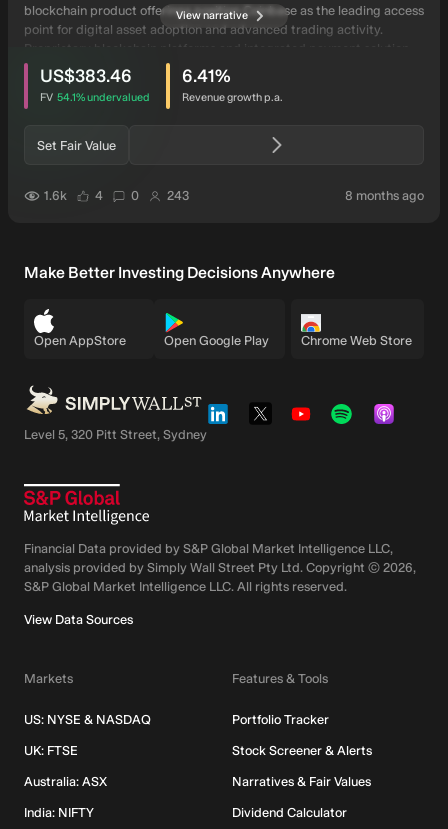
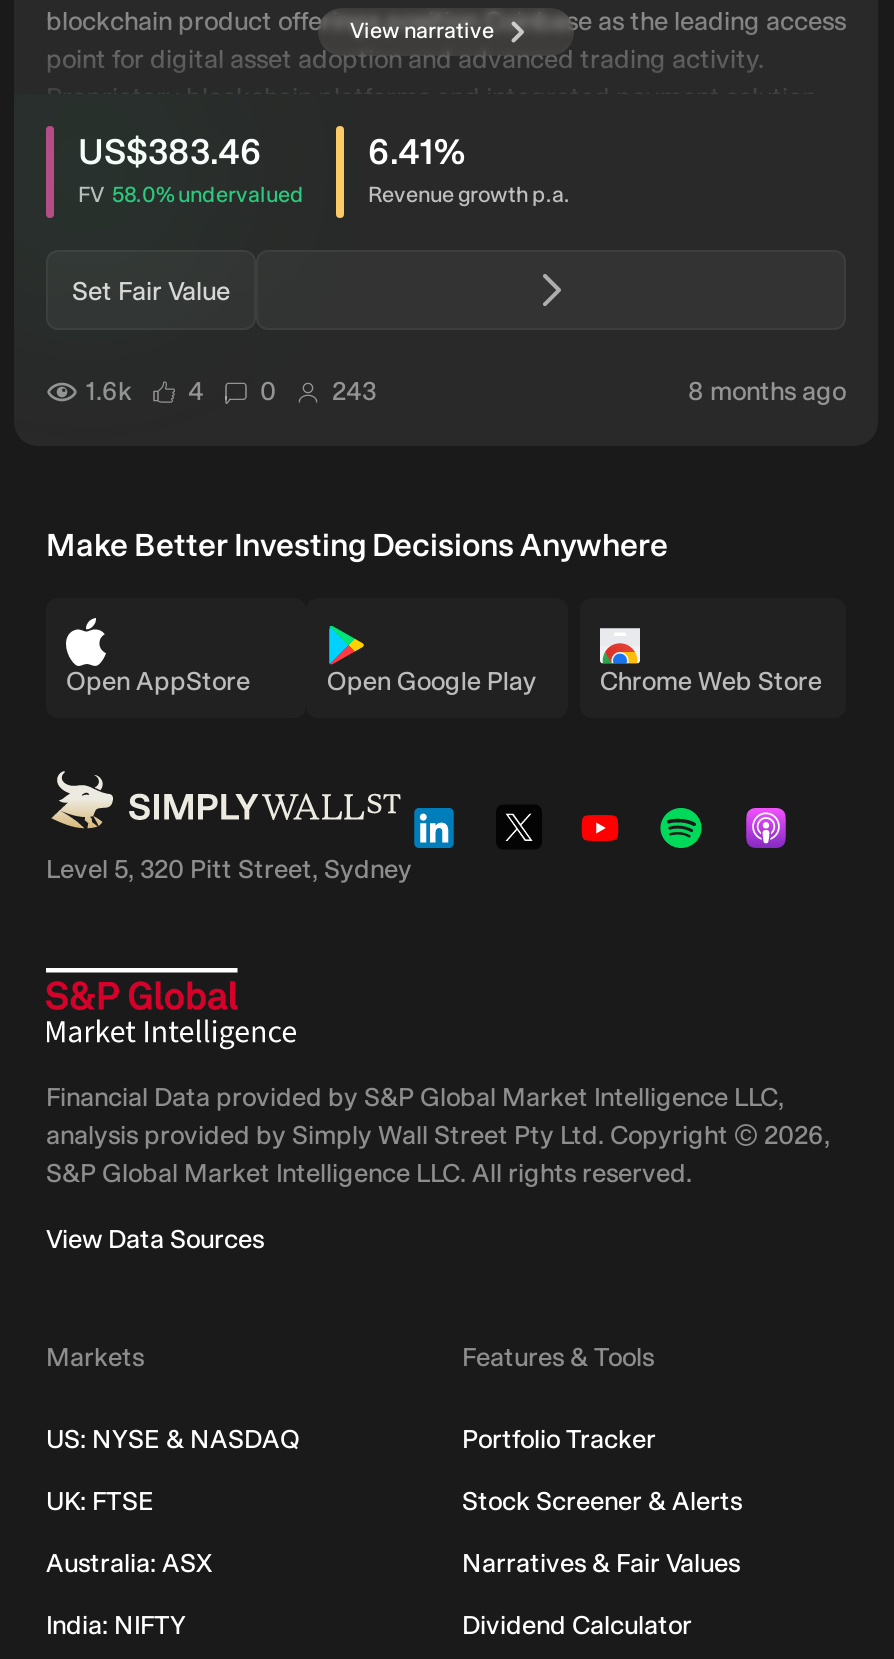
- FV 54.1% undervalued
+ FV 58.0% undervalued
